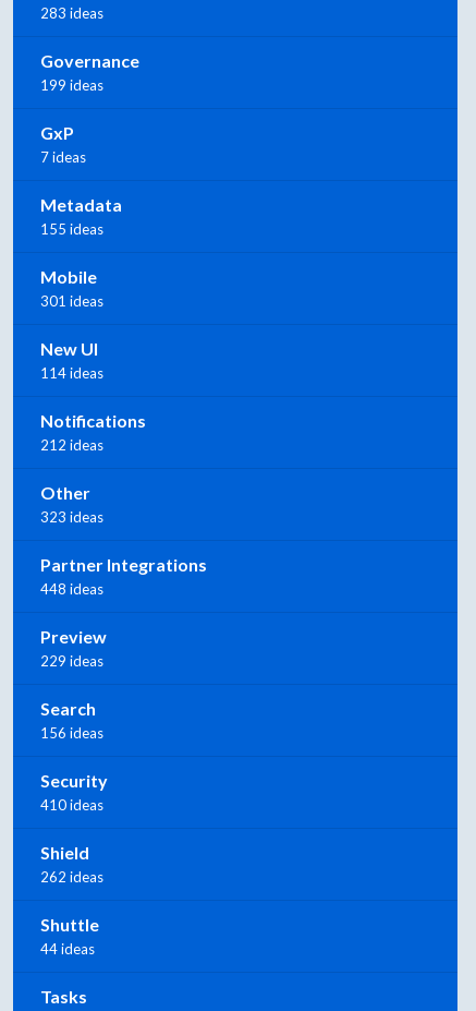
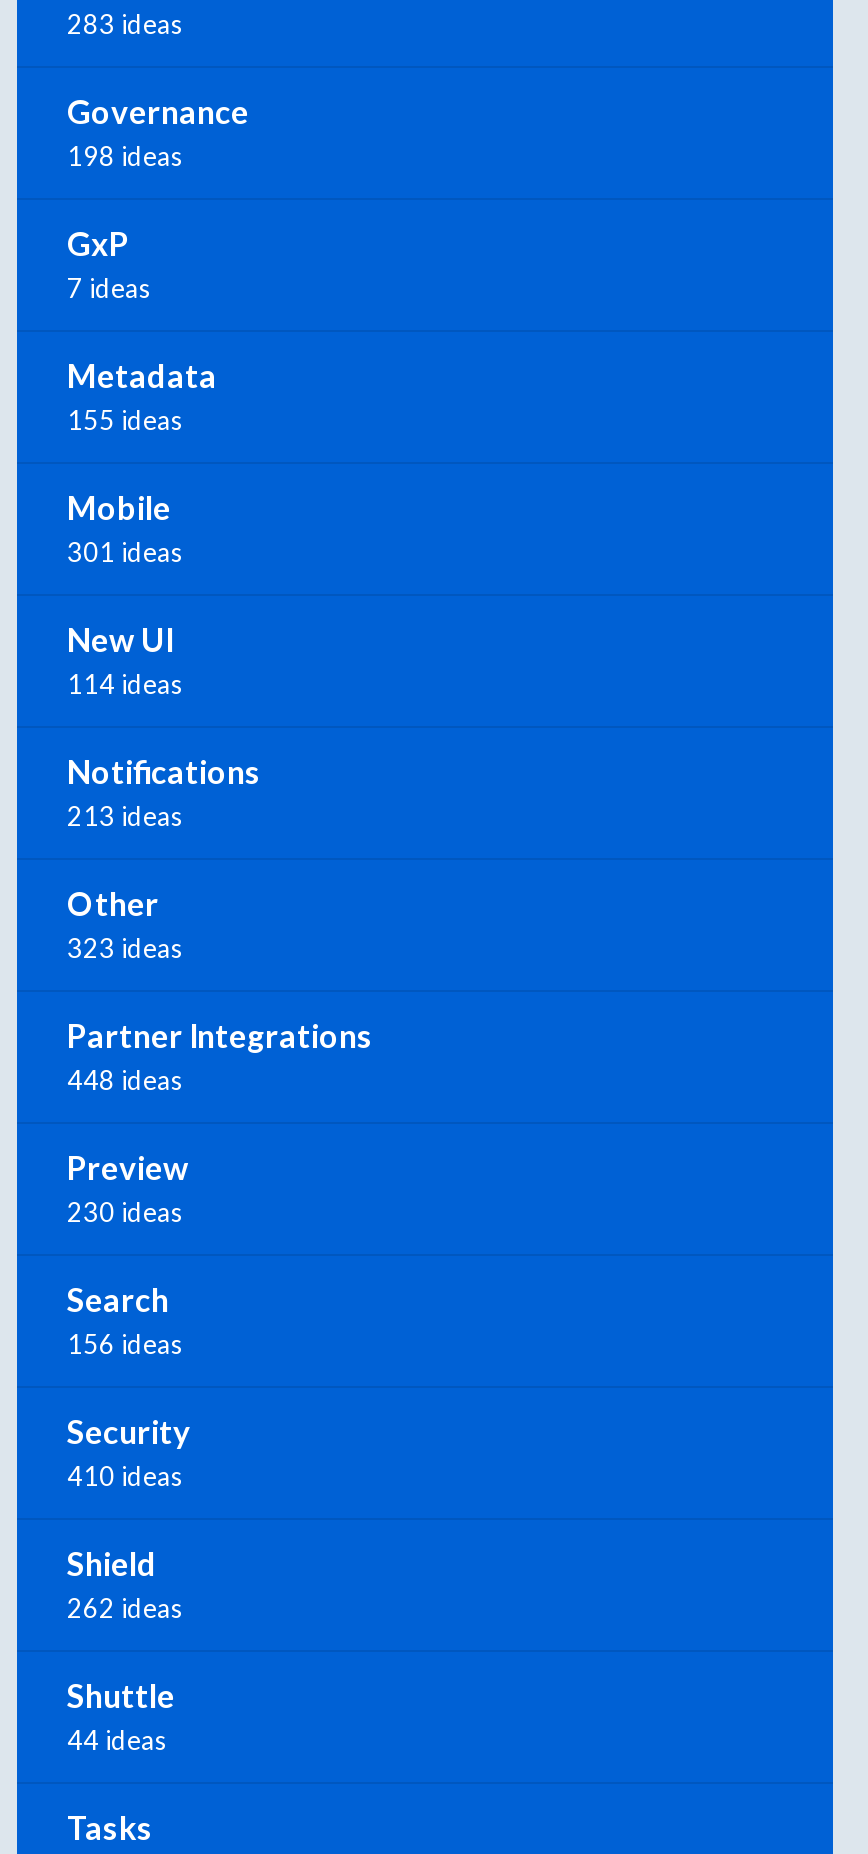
- 199 ideas
+ 198 ideas

- 212 ideas
+ 213 ideas

- 229 ideas
+ 230 ideas
